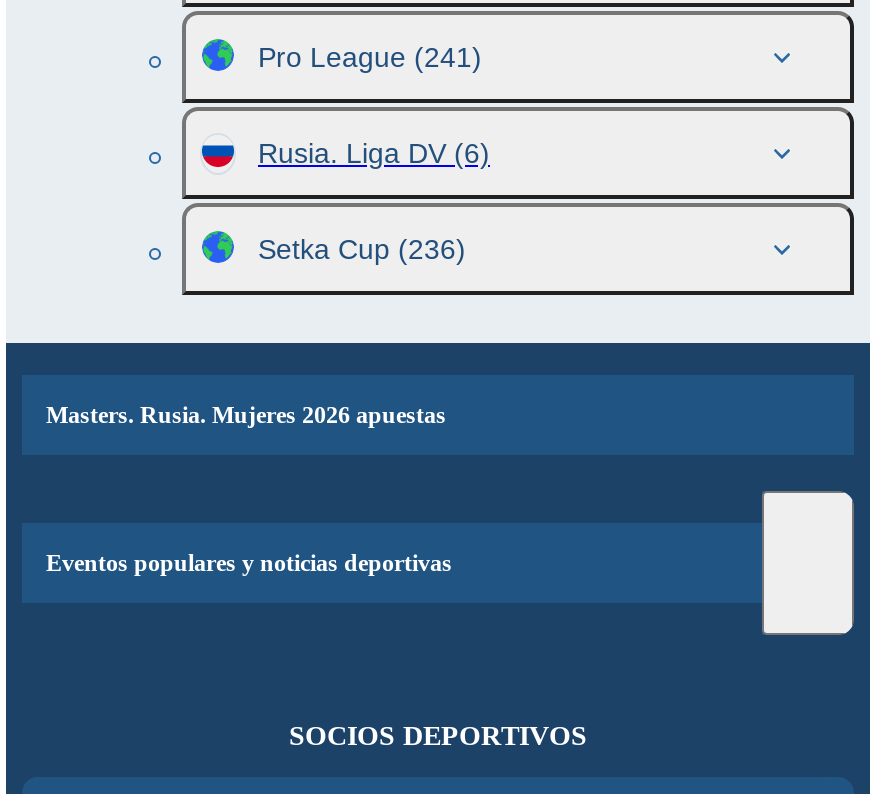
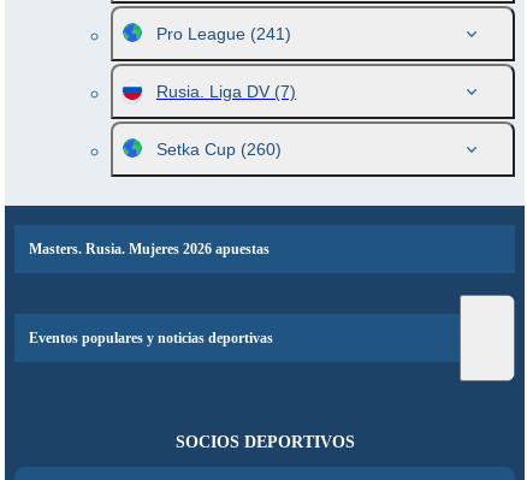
- Rusia. Liga DV (6)
+ Rusia. Liga DV (7)

- Setka Cup (236)
+ Setka Cup (260)
